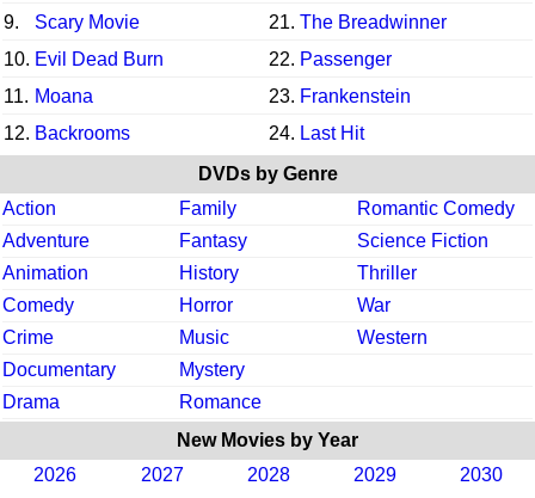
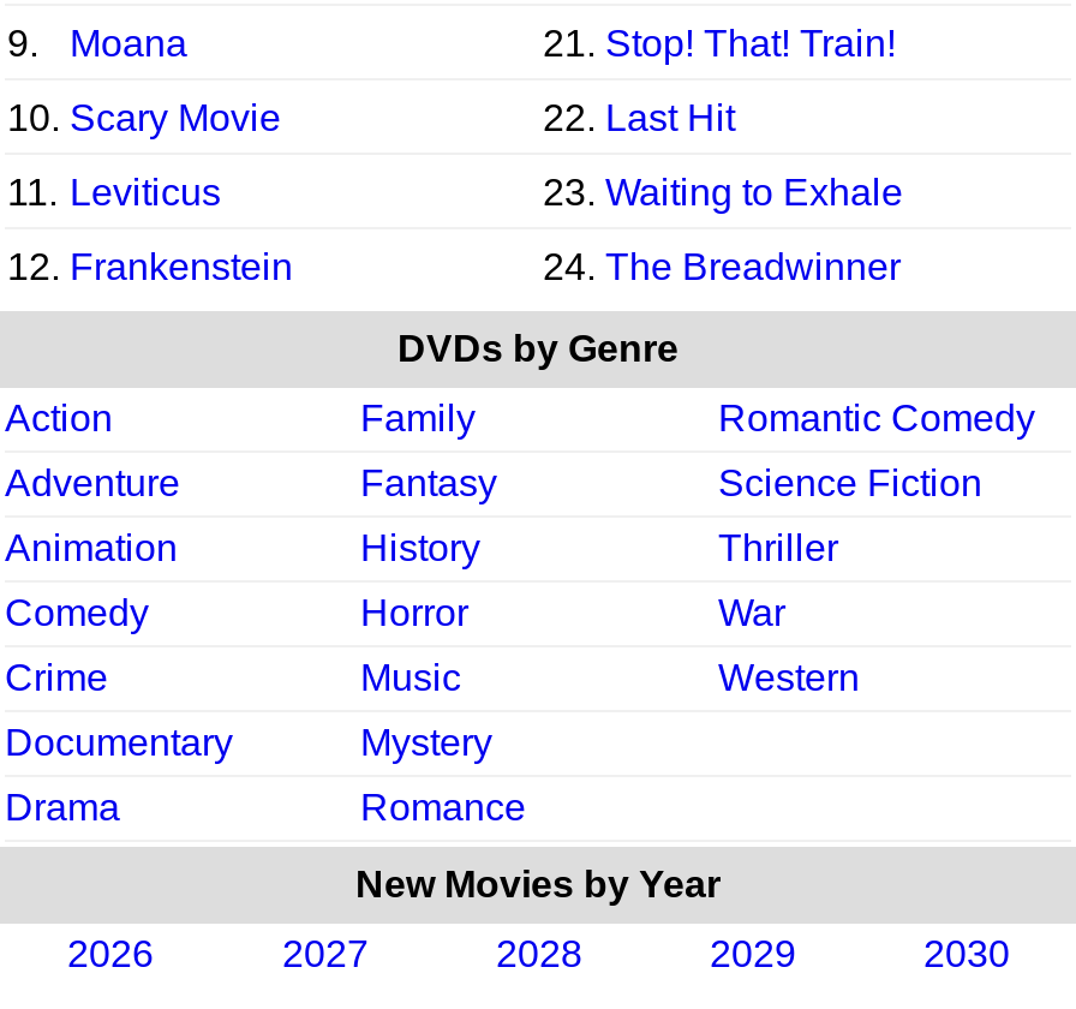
- Scary Movie
- 21. The Breadwinner
+ Moana
+ 21. Stop! That! Train!

- 10. Evil Dead Burn
- 22. Passenger
+ 10. Scary Movie
+ 22. Last Hit

- 11. Moana
- 23. Frankenstein
+ 11. Leviticus
+ 23. Waiting to Exhale

- 12. Backrooms
- 24. Last Hit
+ 12. Frankenstein
+ 24. The Breadwinner
